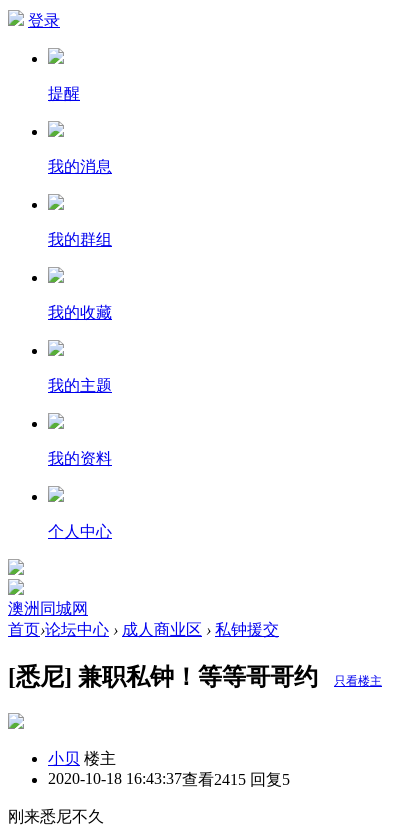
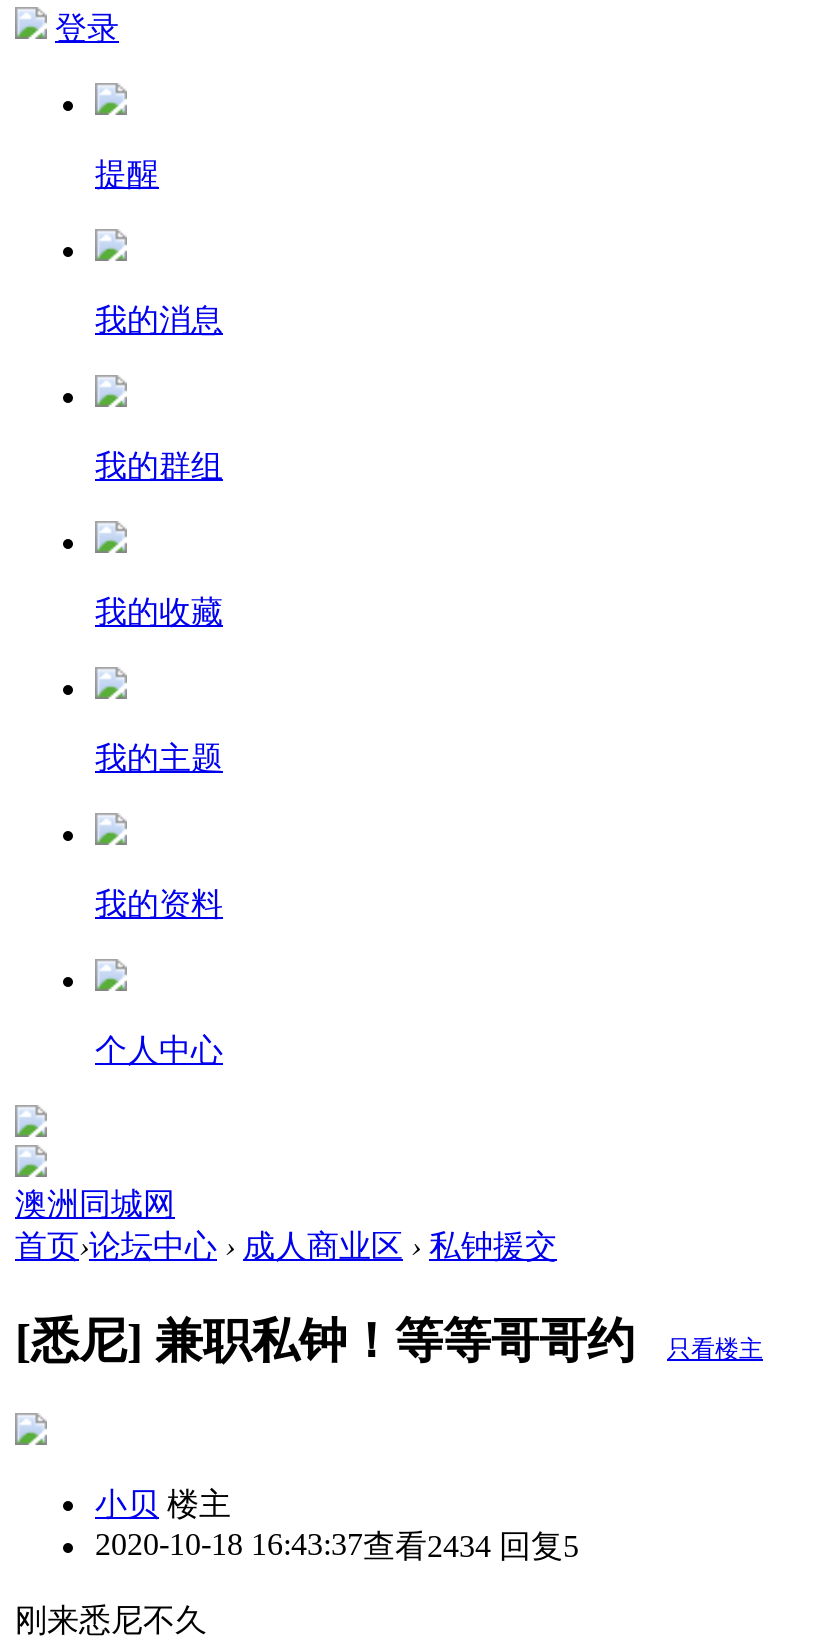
- 2020-10-18 16:43:37查看2415 回复5
+ 2020-10-18 16:43:37查看2434 回复5
